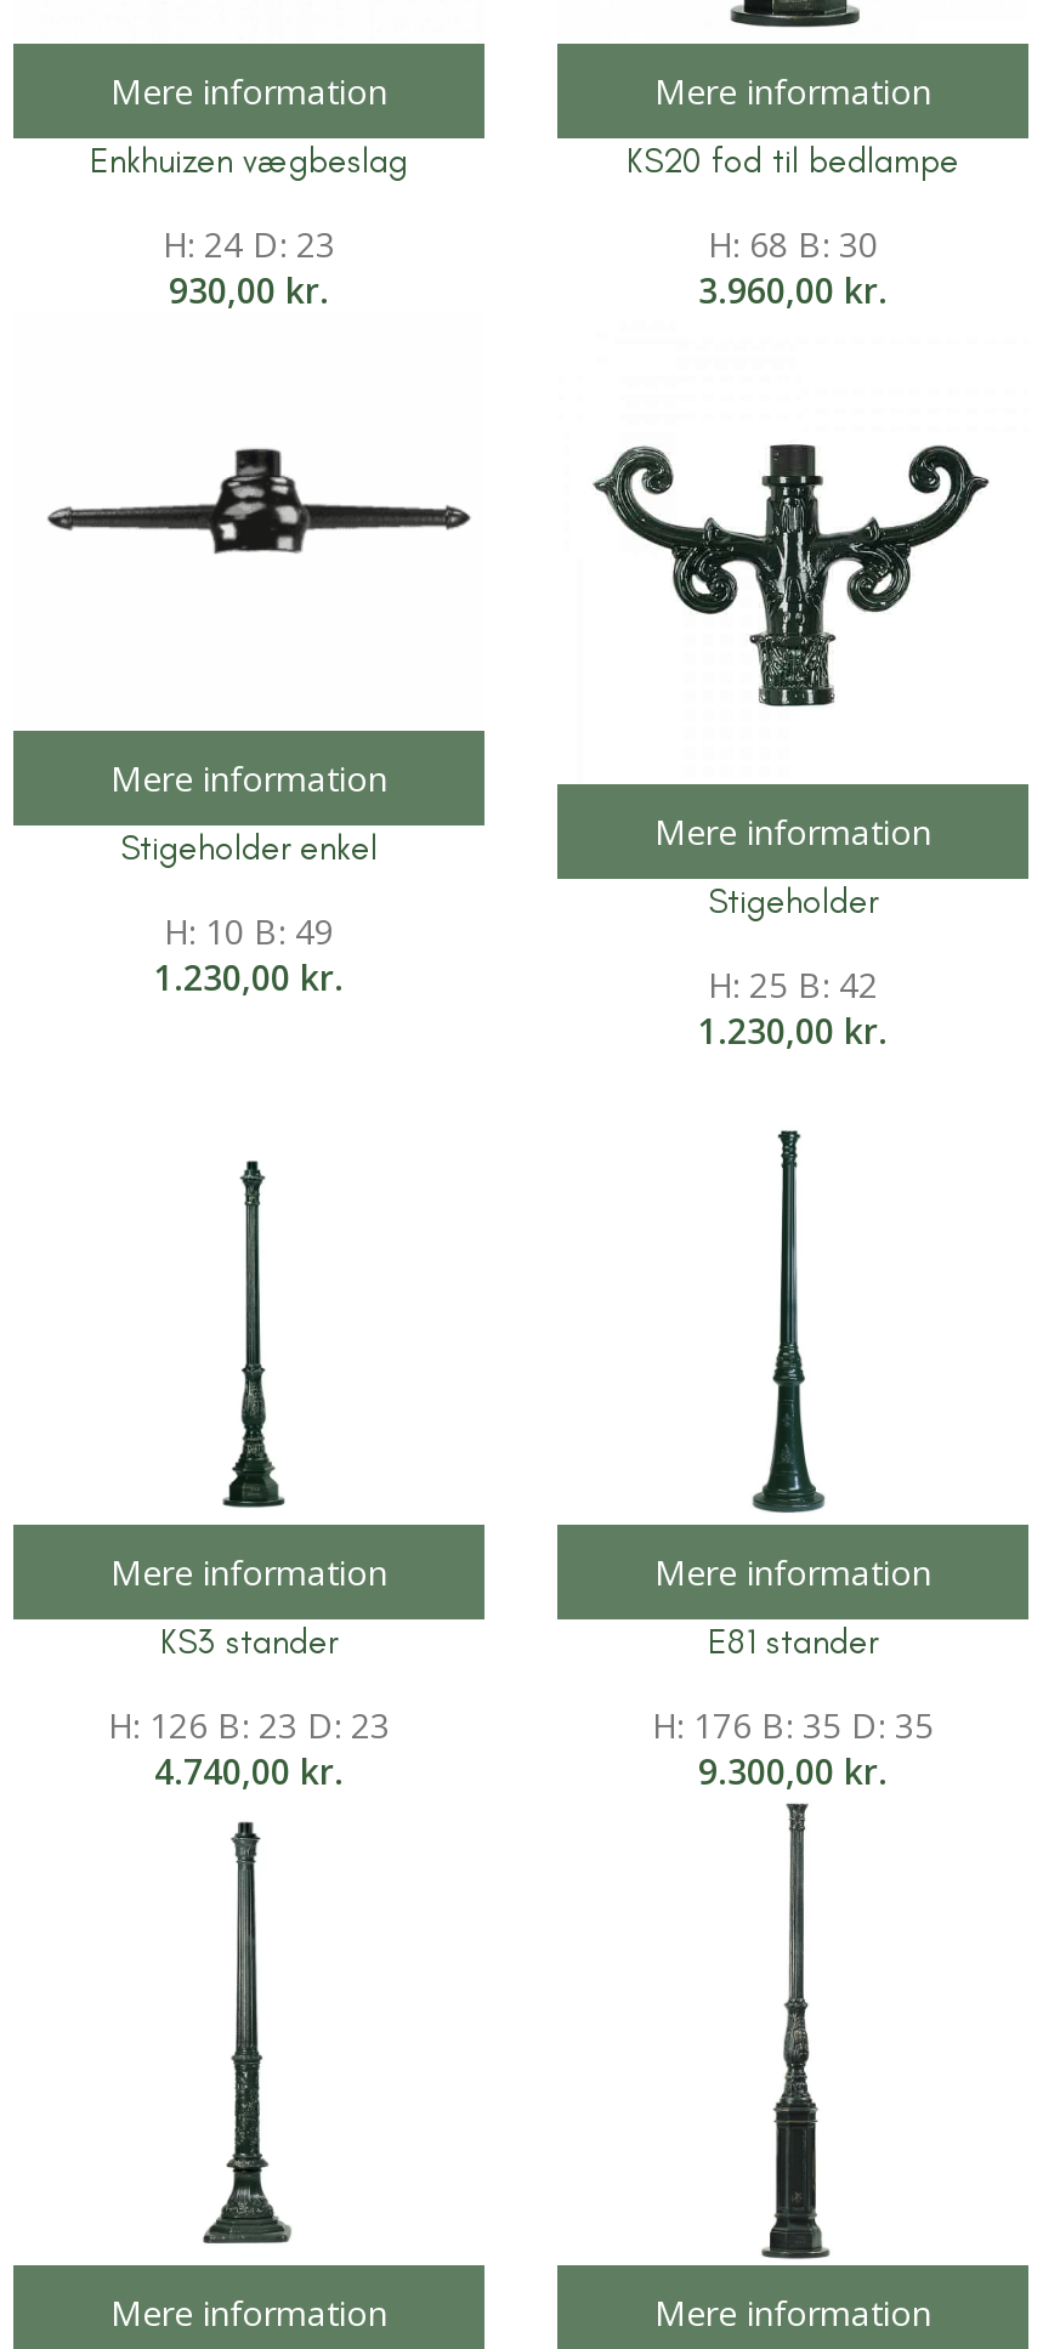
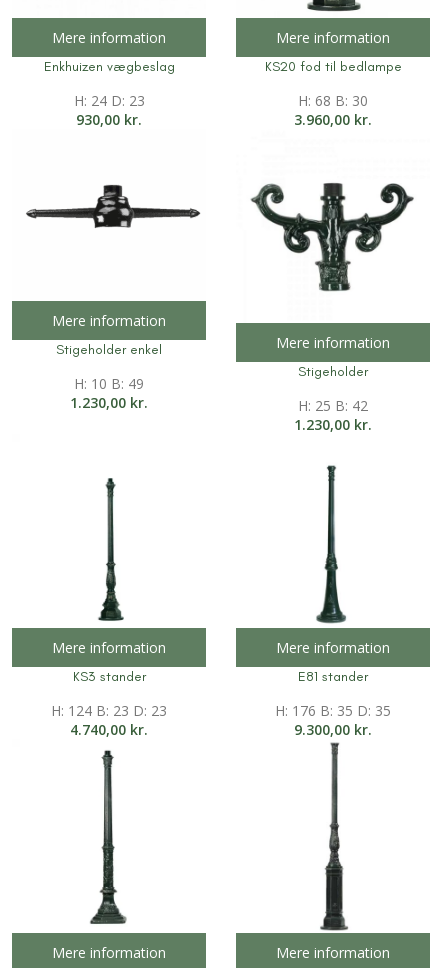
- H: 126 B: 23 D: 23
+ H: 124 B: 23 D: 23
